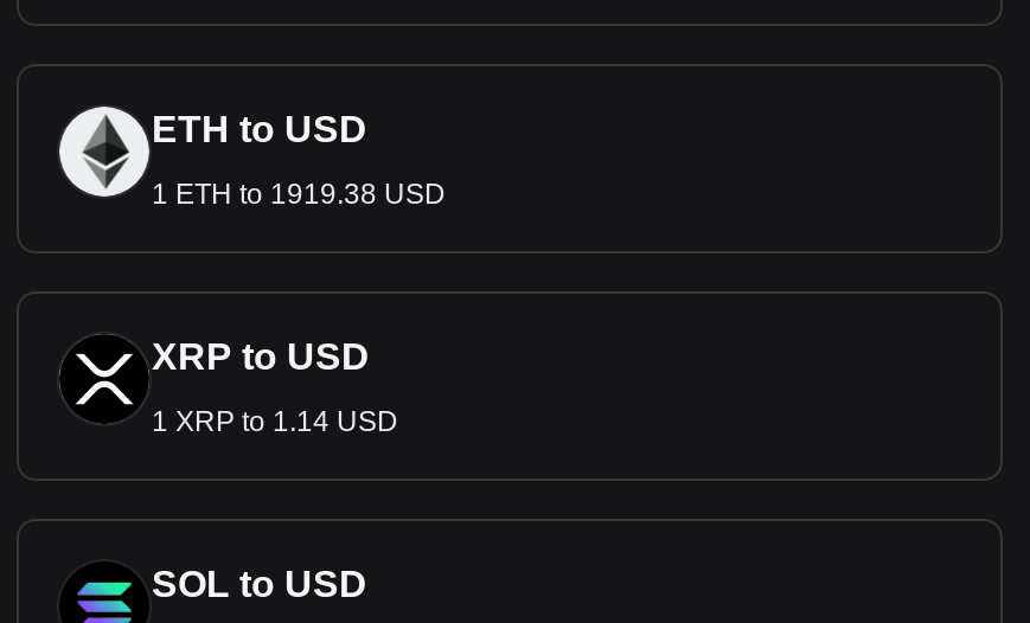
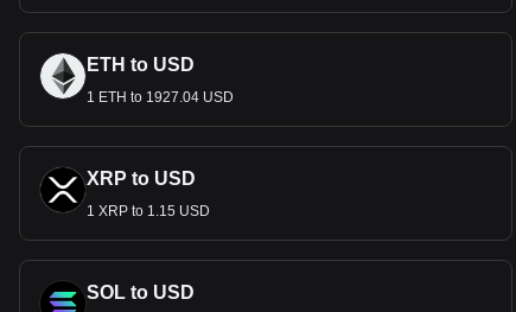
- 1 ETH to 1919.38 USD
+ 1 ETH to 1927.04 USD

- 1 XRP to 1.14 USD
+ 1 XRP to 1.15 USD
